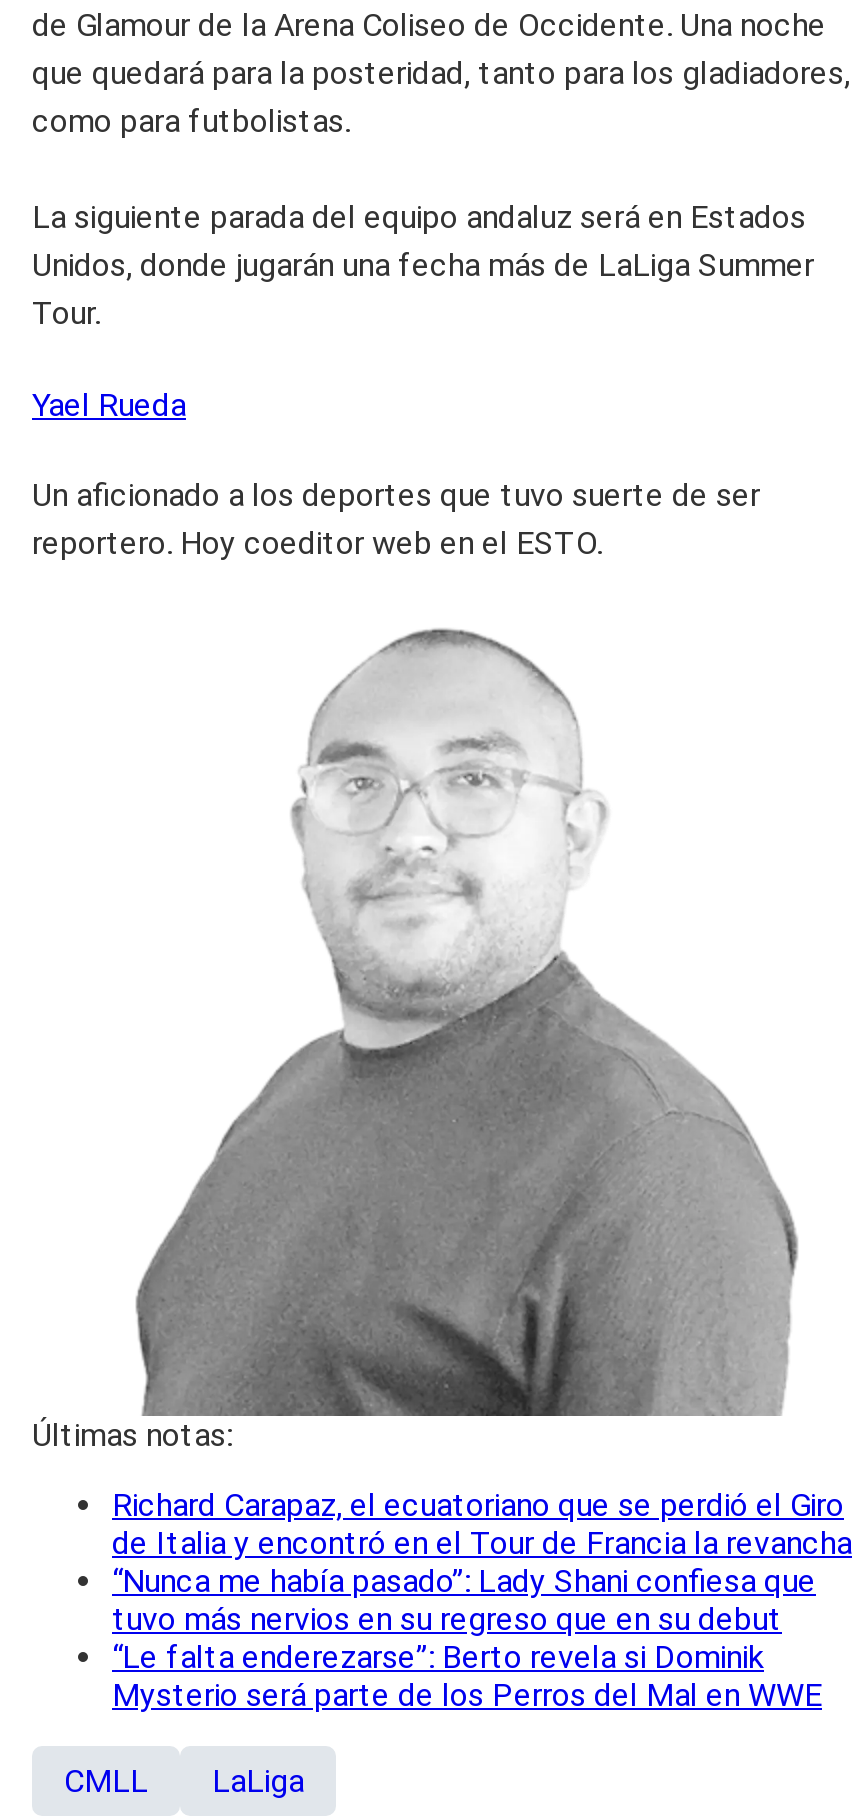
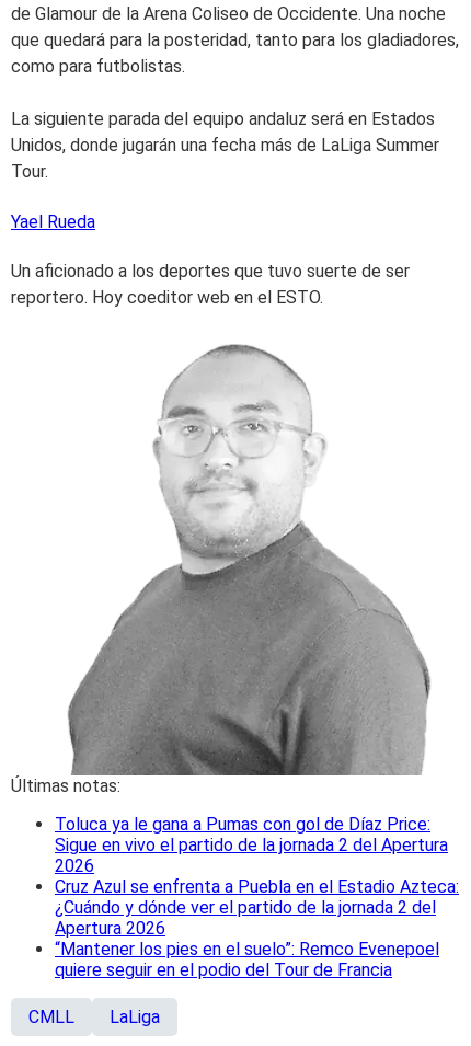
- Richard Carapaz, el ecuatoriano que se perdió el Giro
- de Italia y encontró en el Tour de Francia la revancha
- “Nunca me había pasado”: Lady Shani confiesa que
- tuvo más nervios en su regreso que en su debut
- “Le falta enderezarse”: Berto revela si Dominik
- Mysterio será parte de los Perros del Mal en WWE
+ Toluca ya le gana a Pumas con gol de Díaz Price:
+ Sigue en vivo el partido de la jornada 2 del Apertura
+ 2026
+ Cruz Azul se enfrenta a Puebla en el Estadio Azteca:
+ ¿Cuándo y dónde ver el partido de la jornada 2 del
+ Apertura 2026
+ “Mantener los pies en el suelo”: Remco Evenepoel
+ quiere seguir en el podio del Tour de Francia
